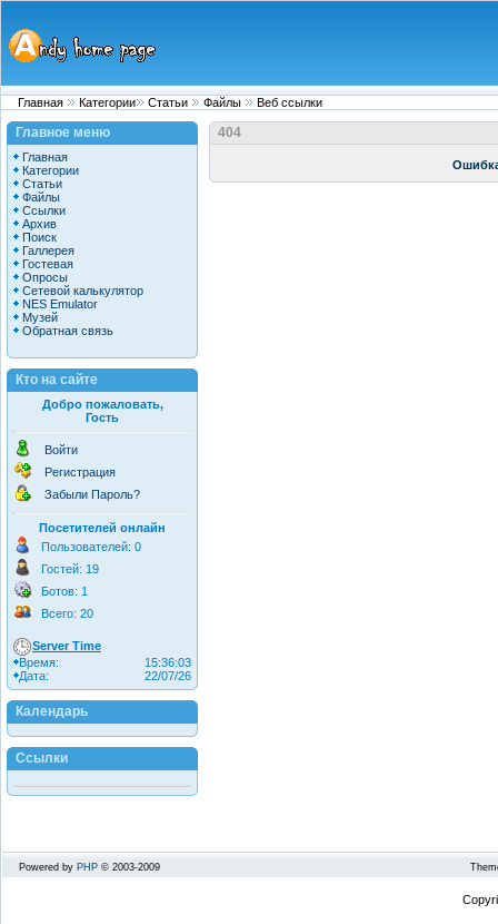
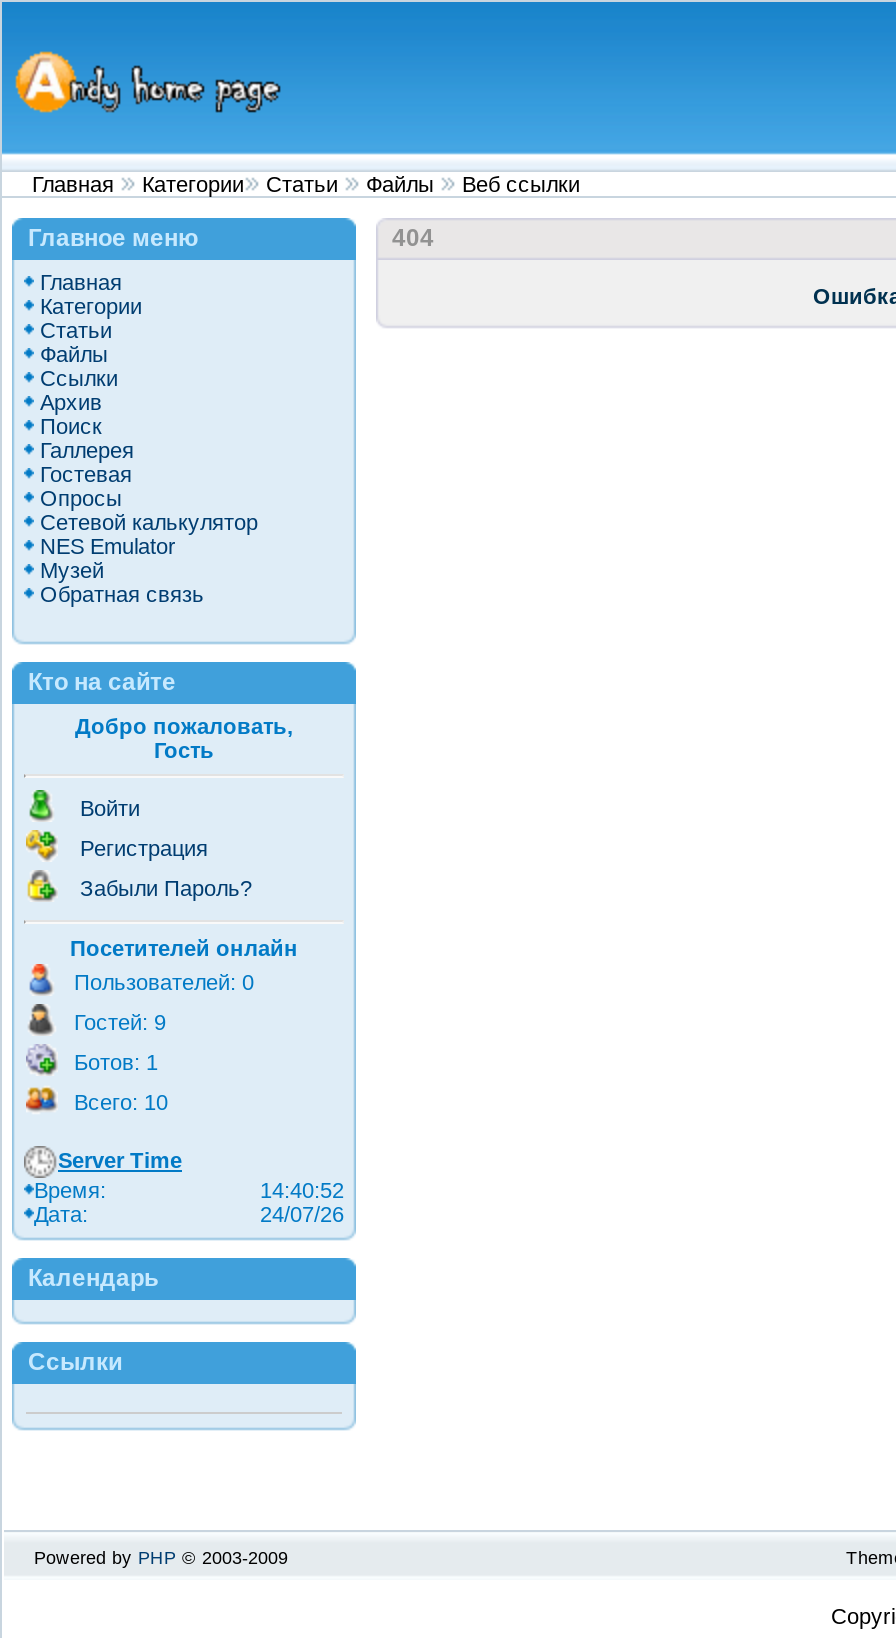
- Гостей: 19
+ Гостей: 9

- Всего: 20
+ Всего: 10

- 15:36:03
+ 14:40:52

- 22/07/26
+ 24/07/26
